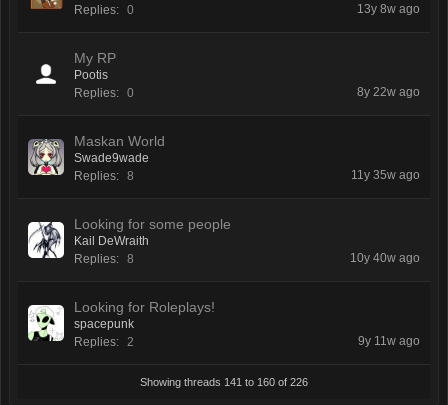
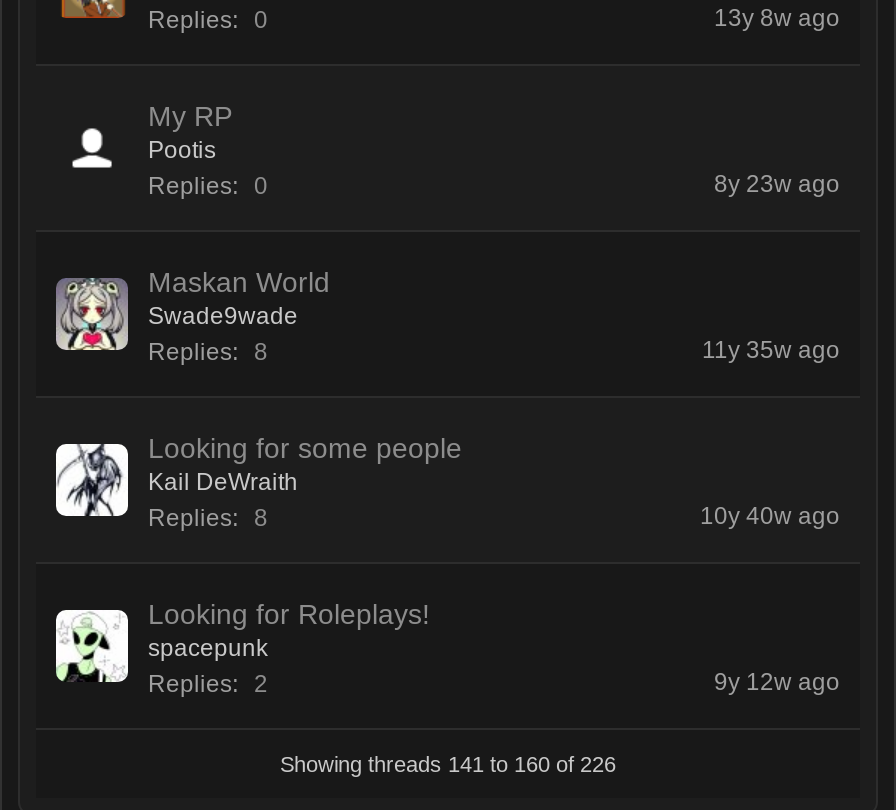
- 8y 22w ago
+ 8y 23w ago

- 9y 11w ago
+ 9y 12w ago
